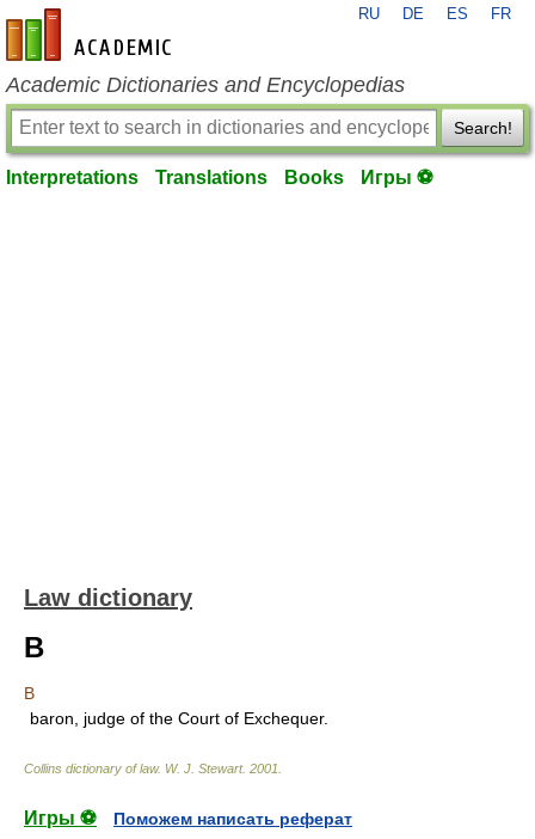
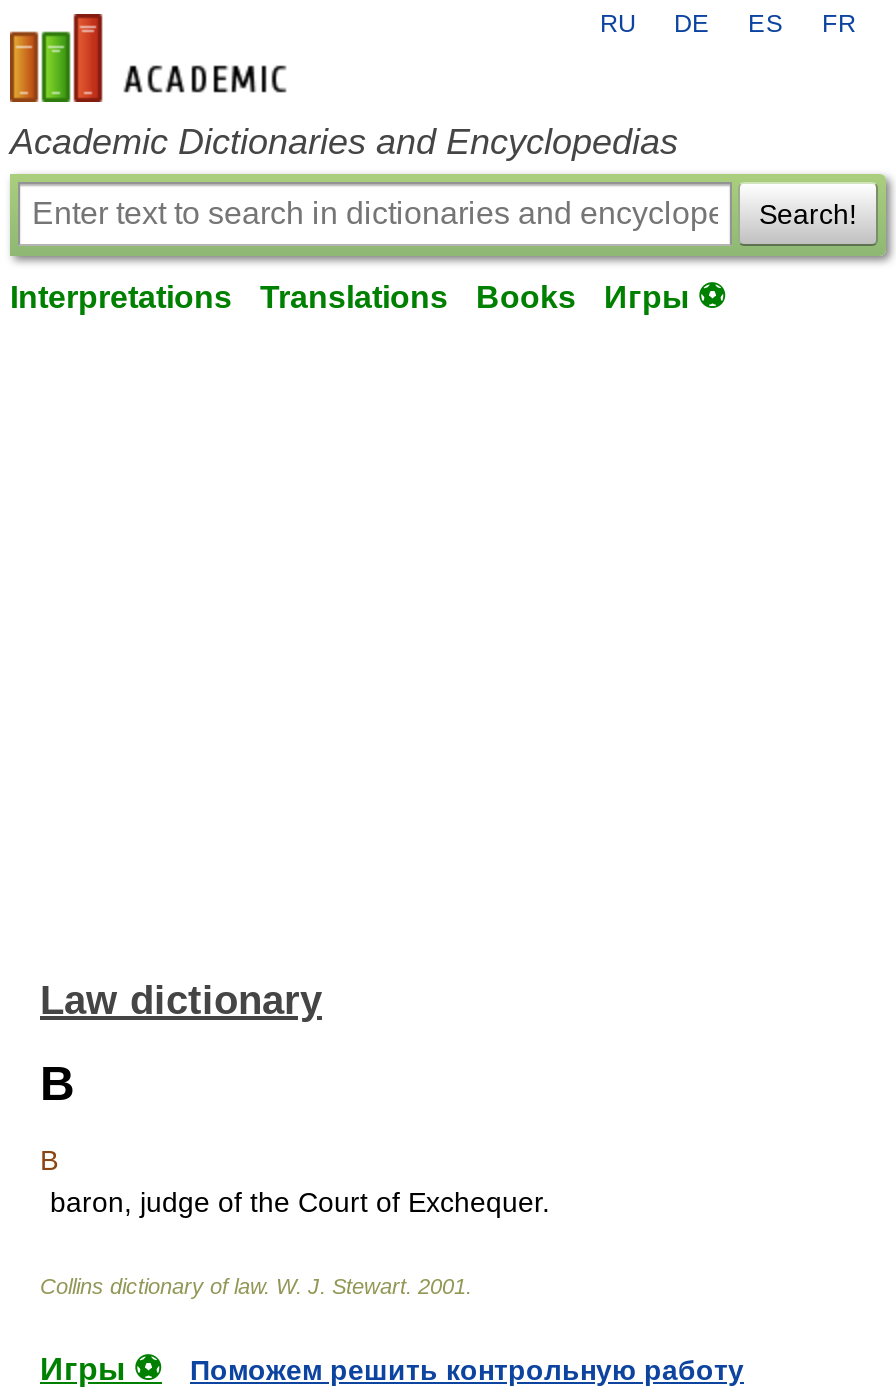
- Поможем написать реферат
+ Поможем решить контрольную работу
